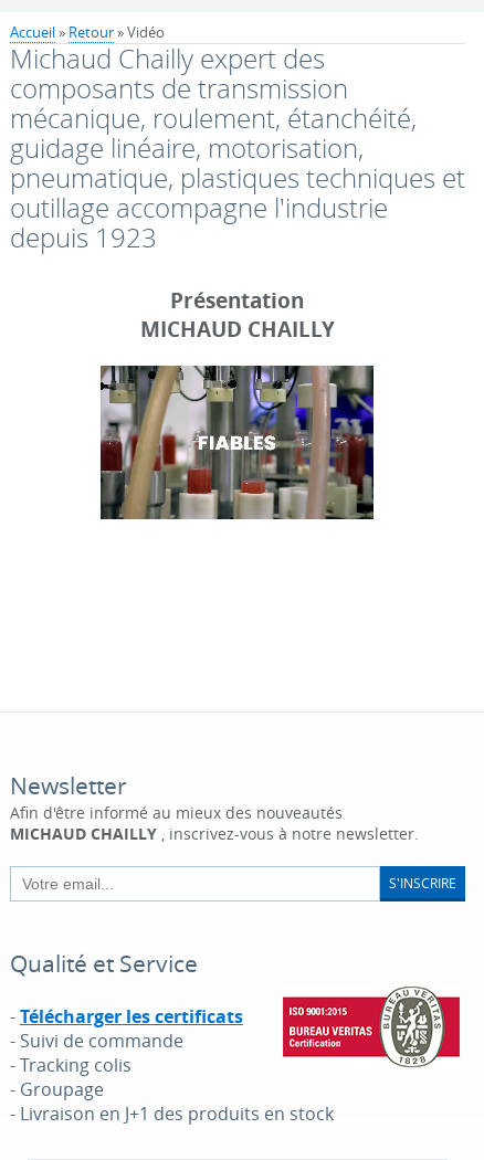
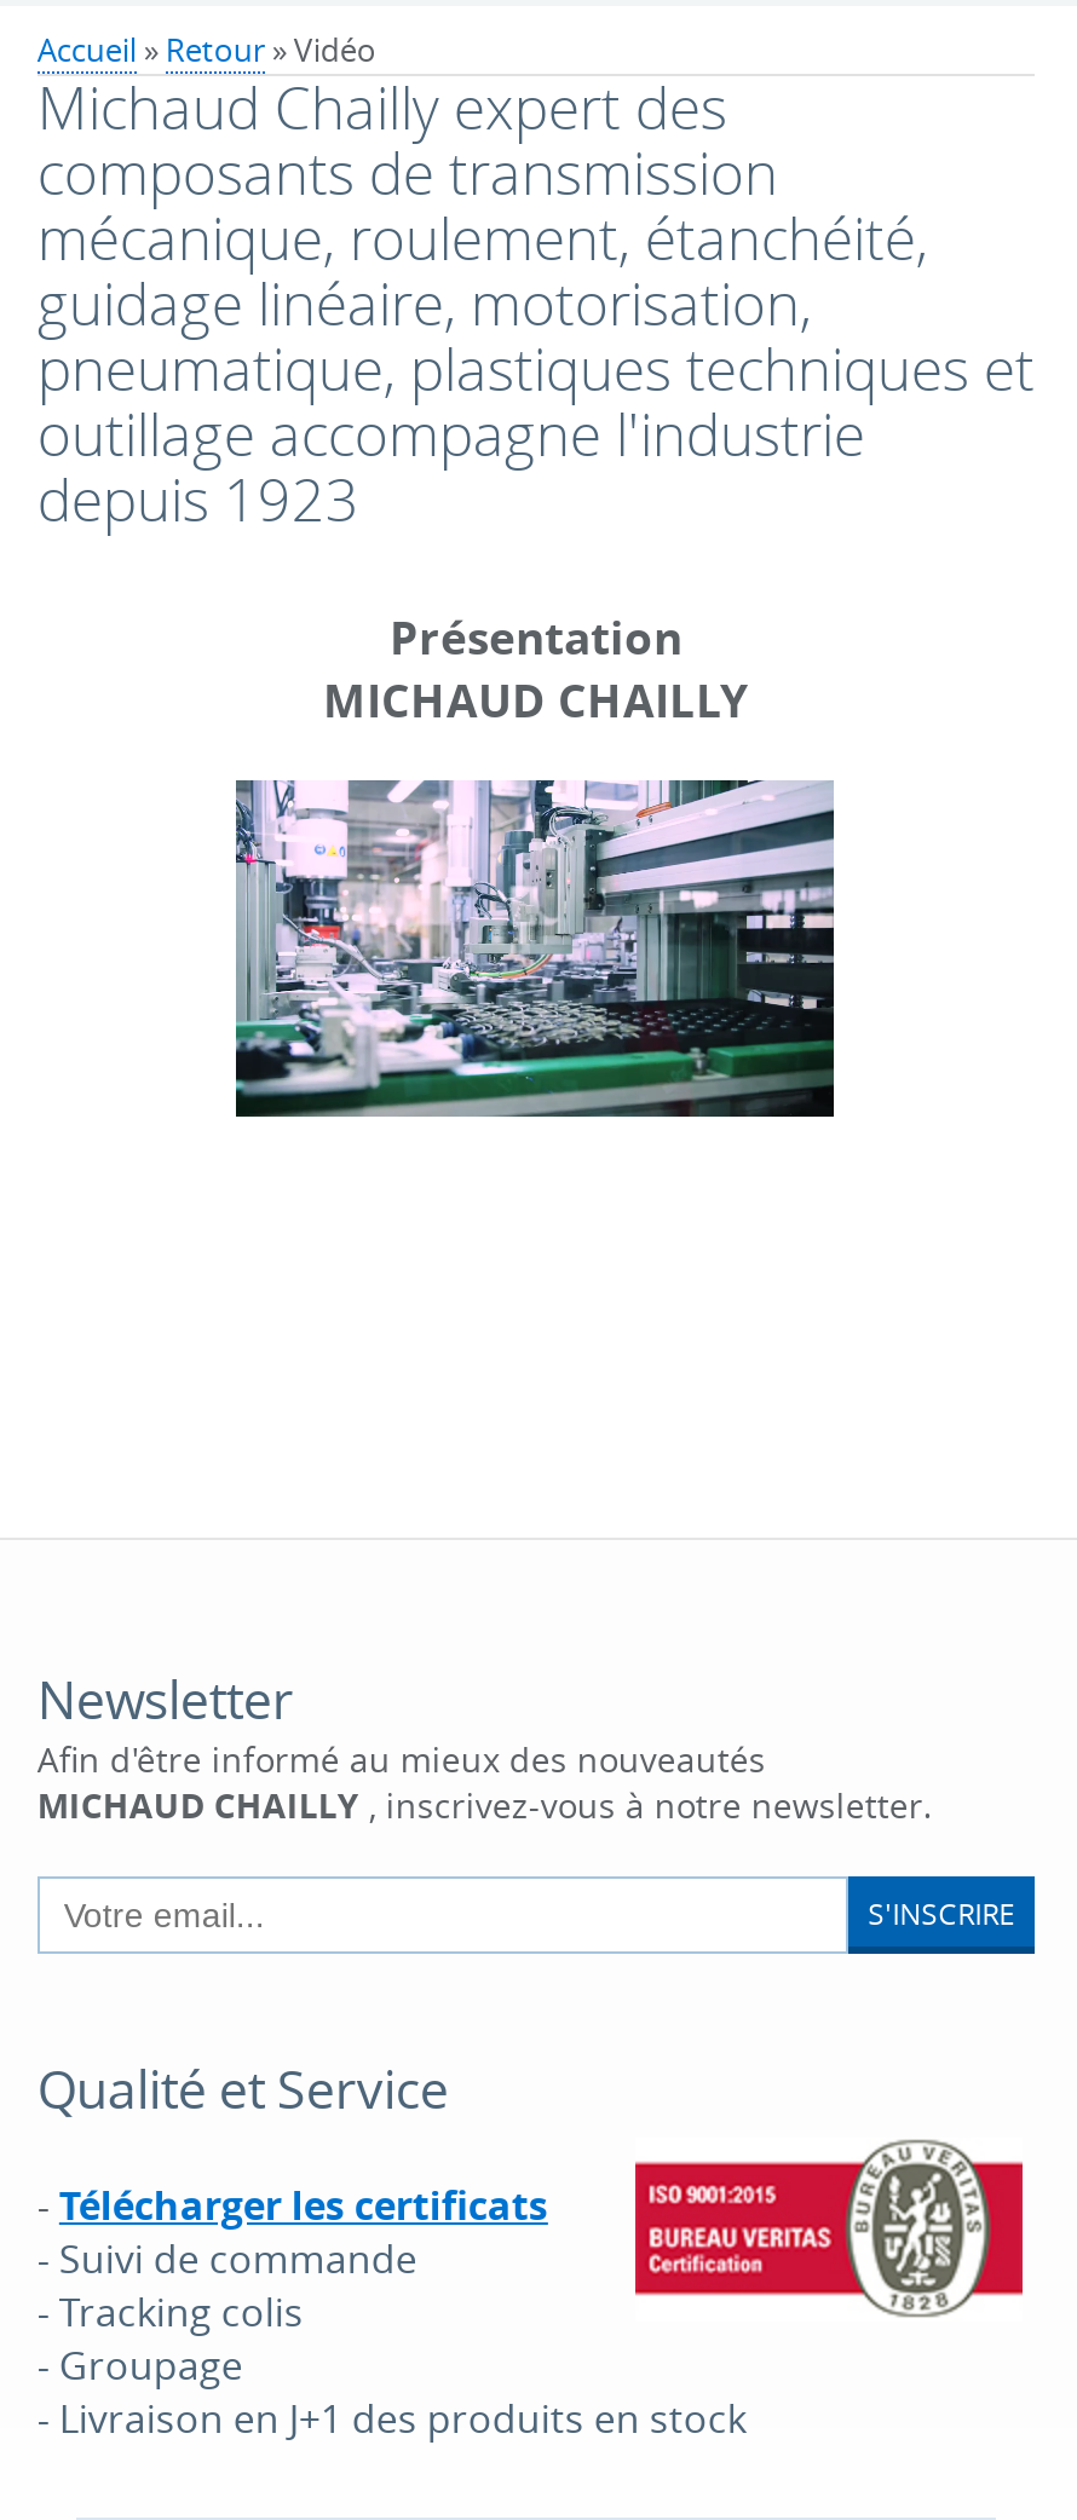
- [image]
+ [image]
